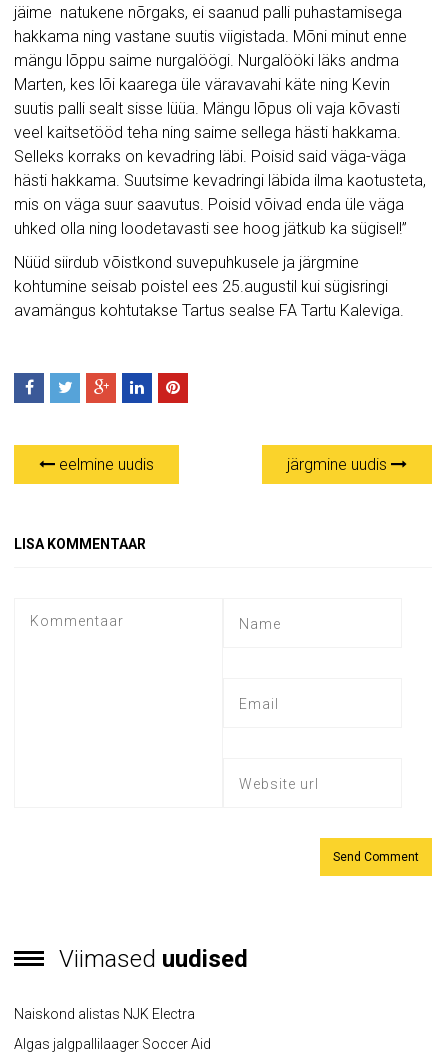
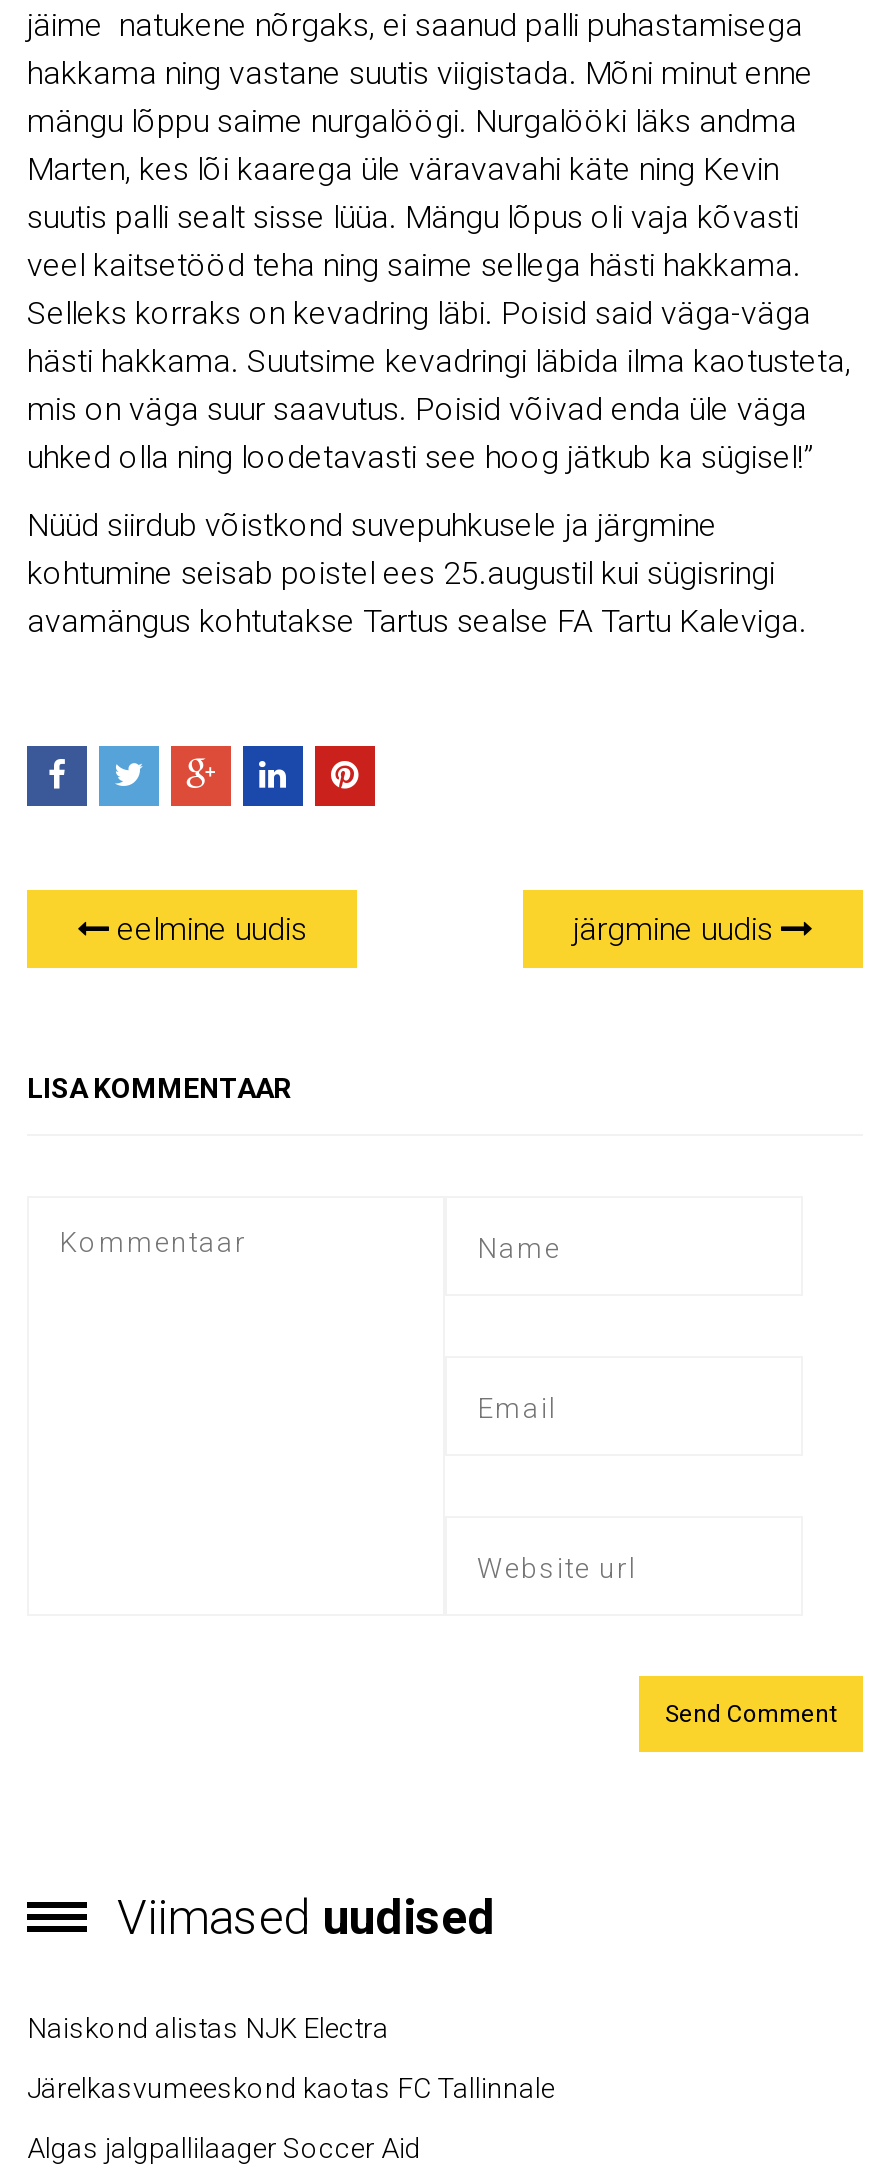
+ Järelkasvumeeskond kaotas FC Tallinnale
